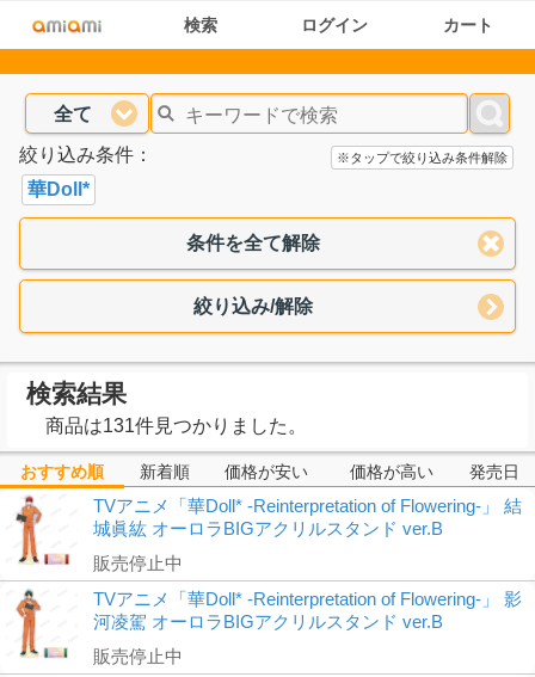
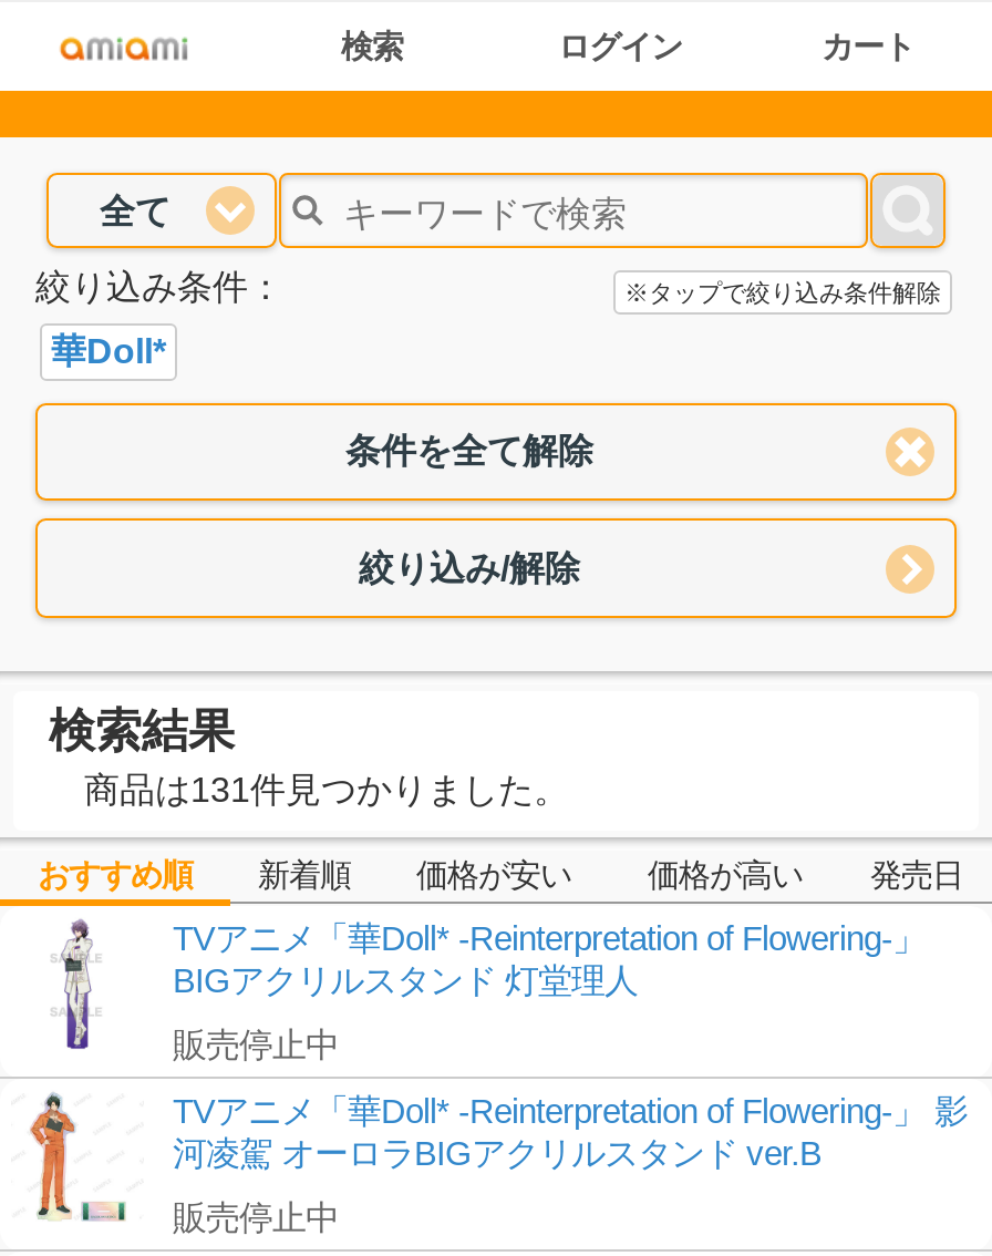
- [image]
- TVアニメ「華Doll* -Reinterpretation of Flowering-」 結
- 城眞紘 オーロラBIGアクリルスタンド ver.B
+ [image]
+ TVアニメ「華Doll* -Reinterpretation of Flowering-」
+ BIGアクリルスタンド 灯堂理人
